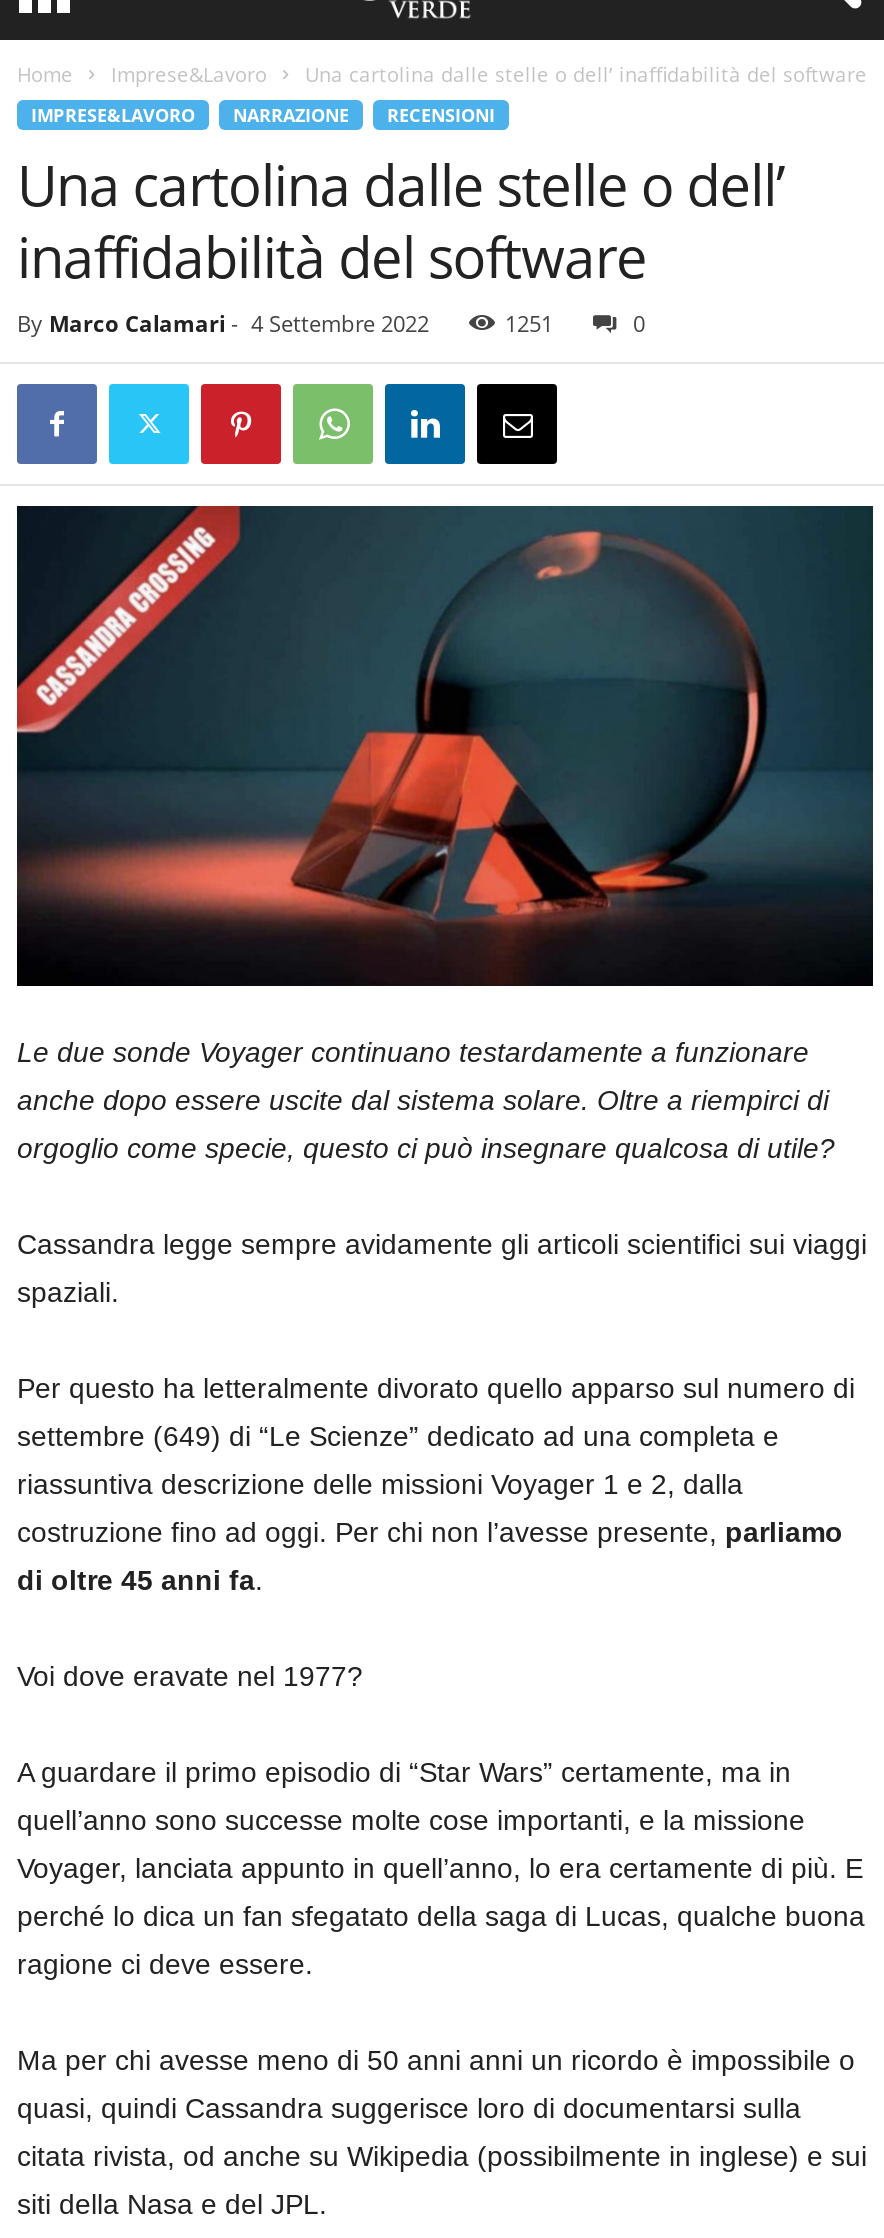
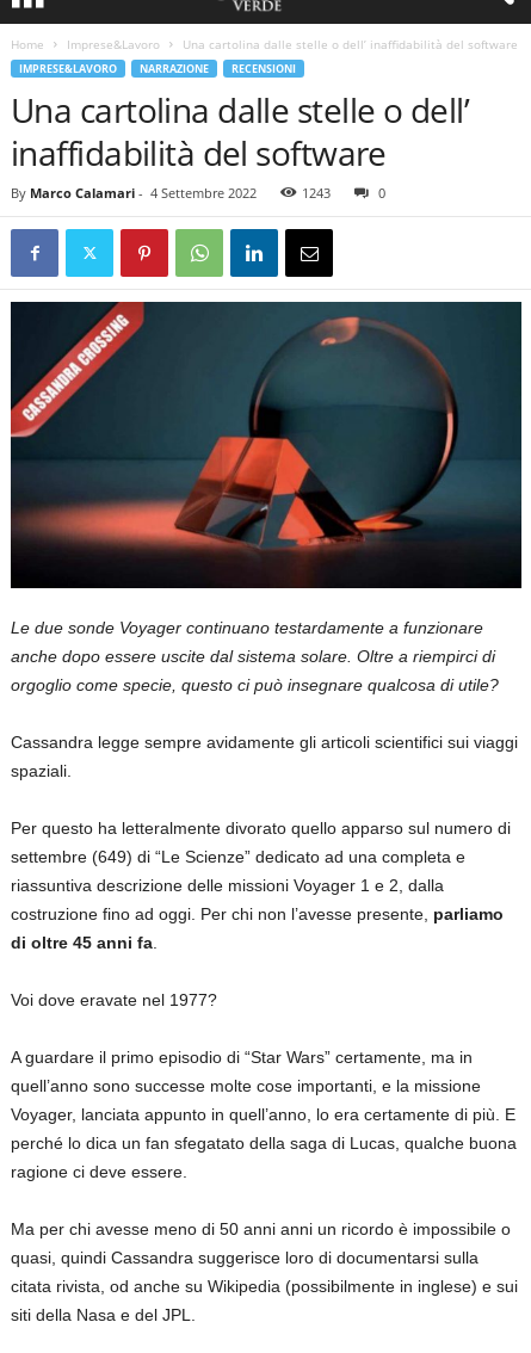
- 1251
+ 1243
